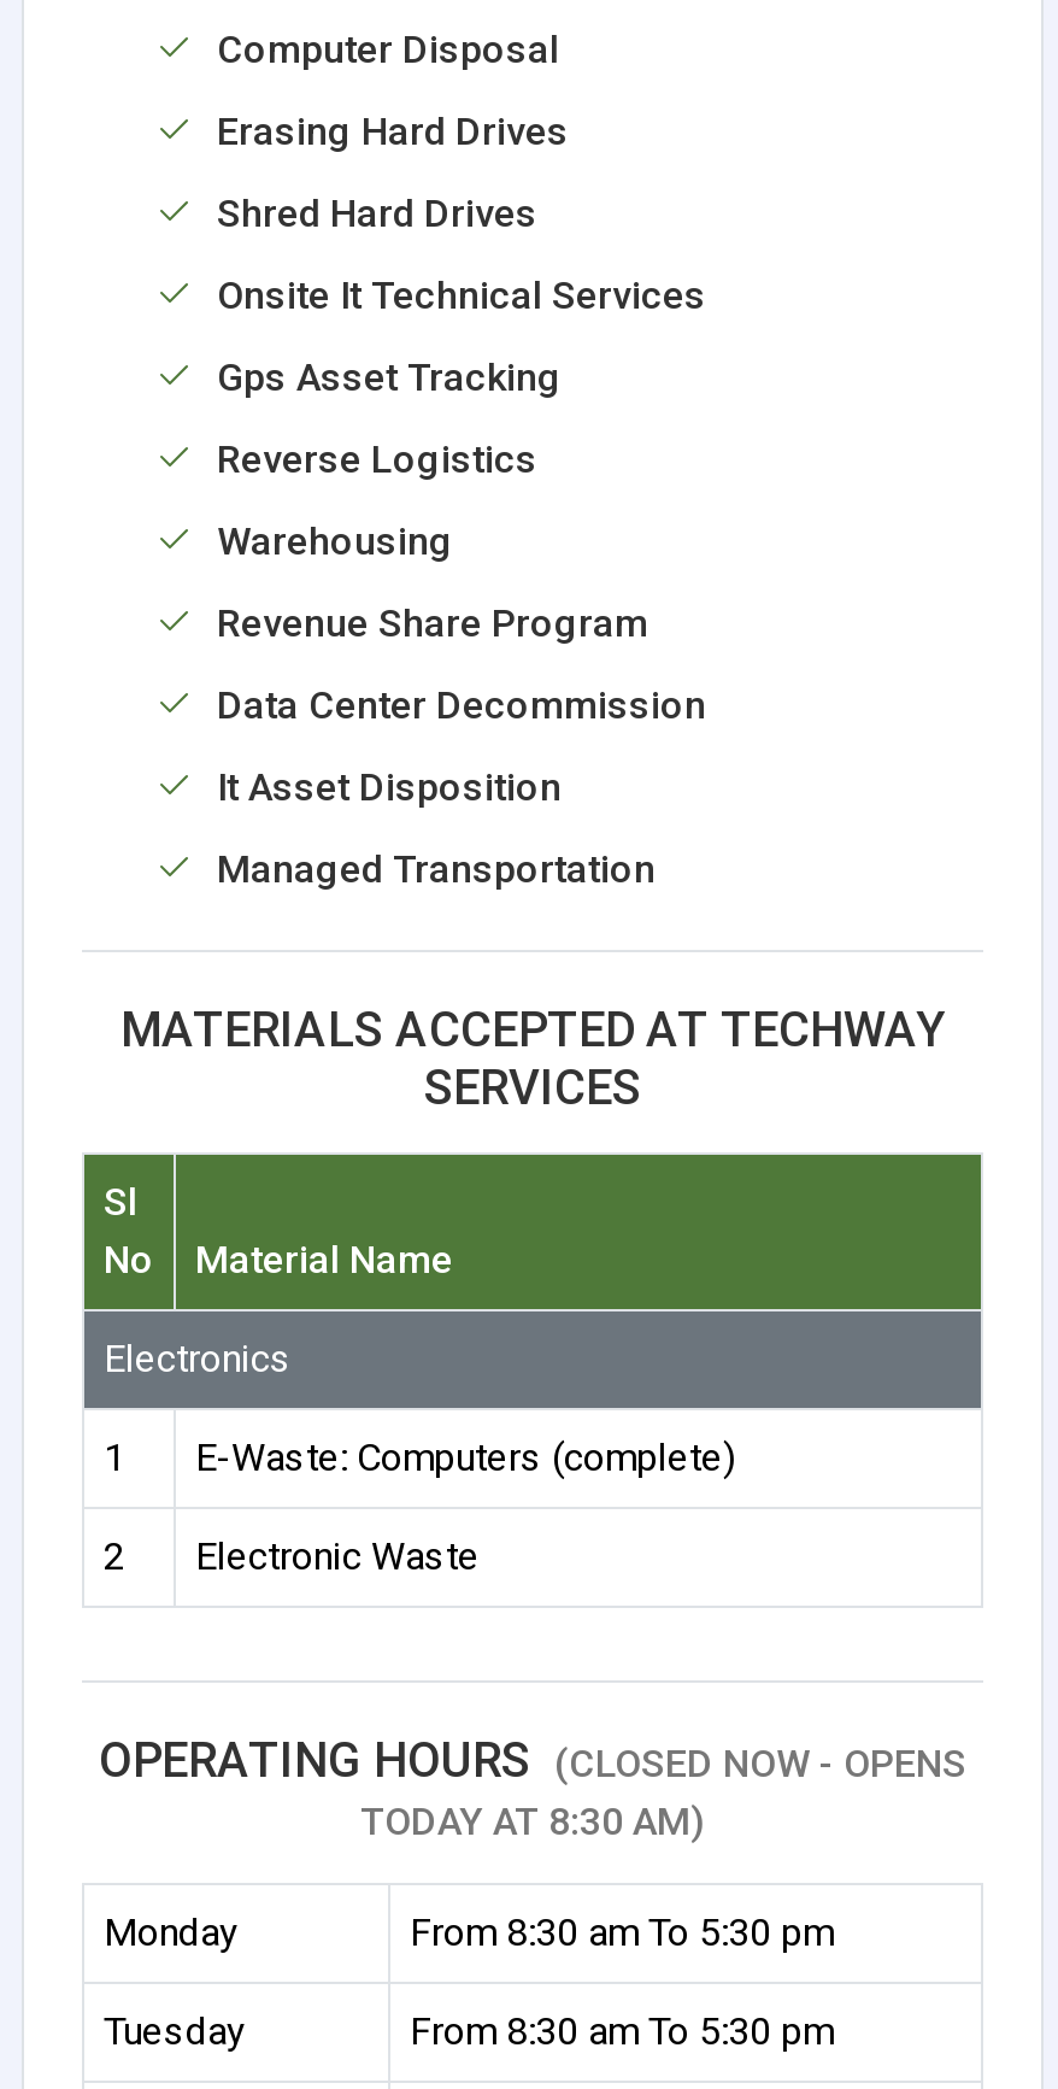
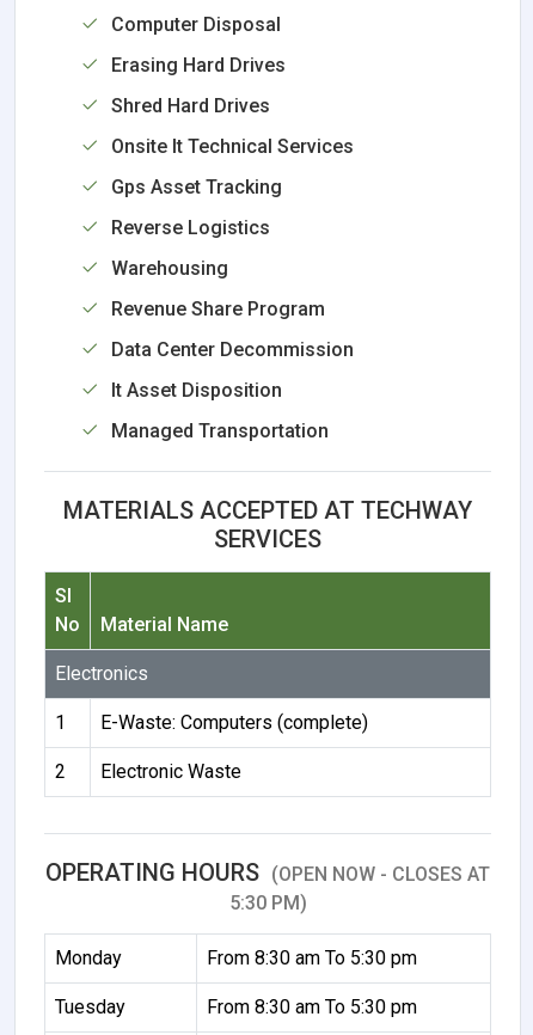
- OPERATING HOURS (CLOSED NOW - OPENS
- TODAY AT 8:30 AM)
+ OPERATING HOURS (OPEN NOW - CLOSES AT
+ 5:30 PM)
